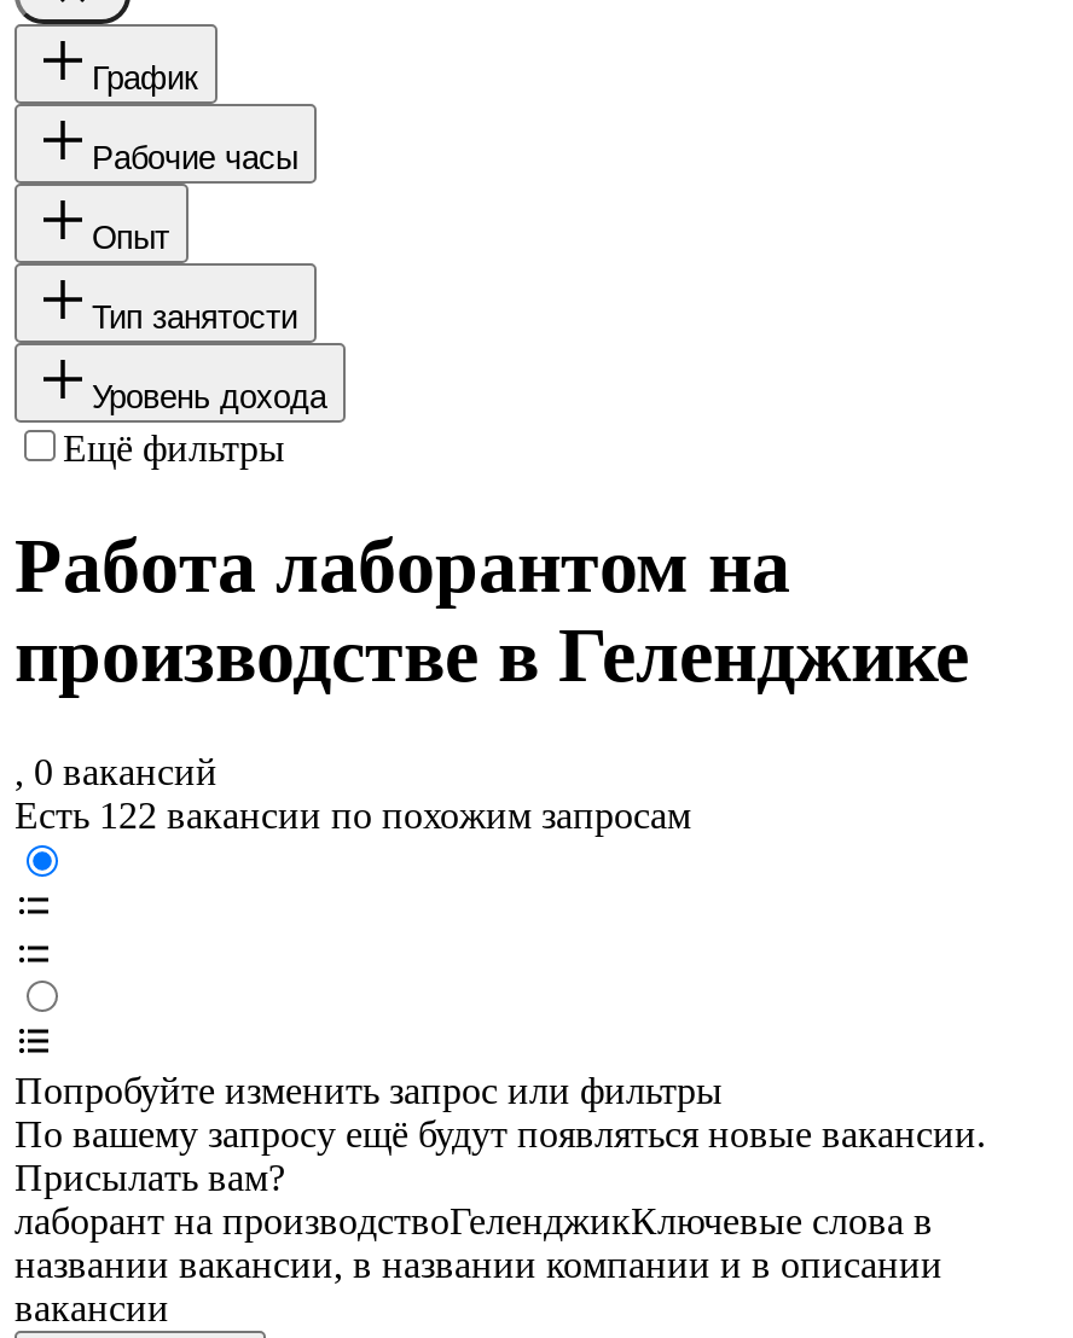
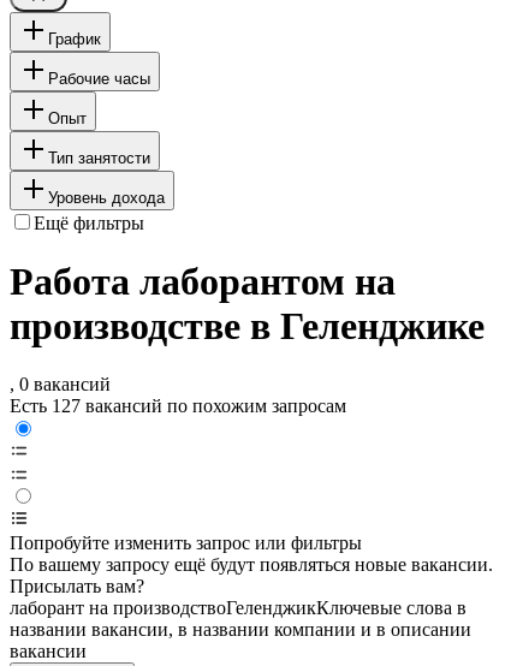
- Есть 122 вакансии по похожим запросам
+ Есть 127 вакансий по похожим запросам
